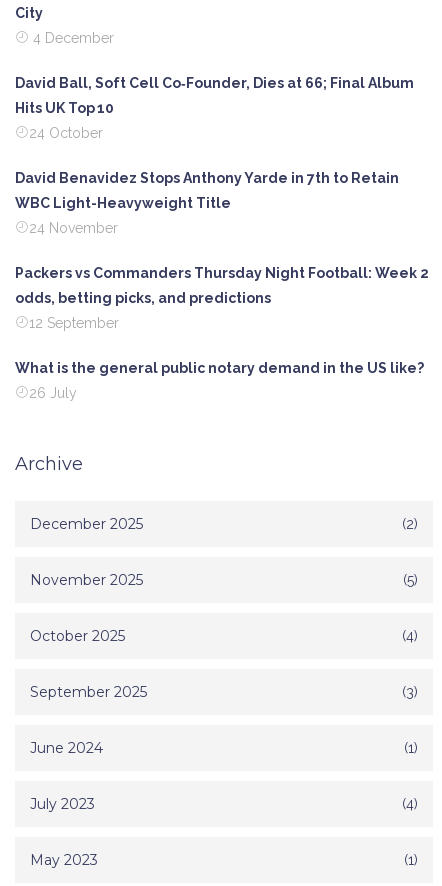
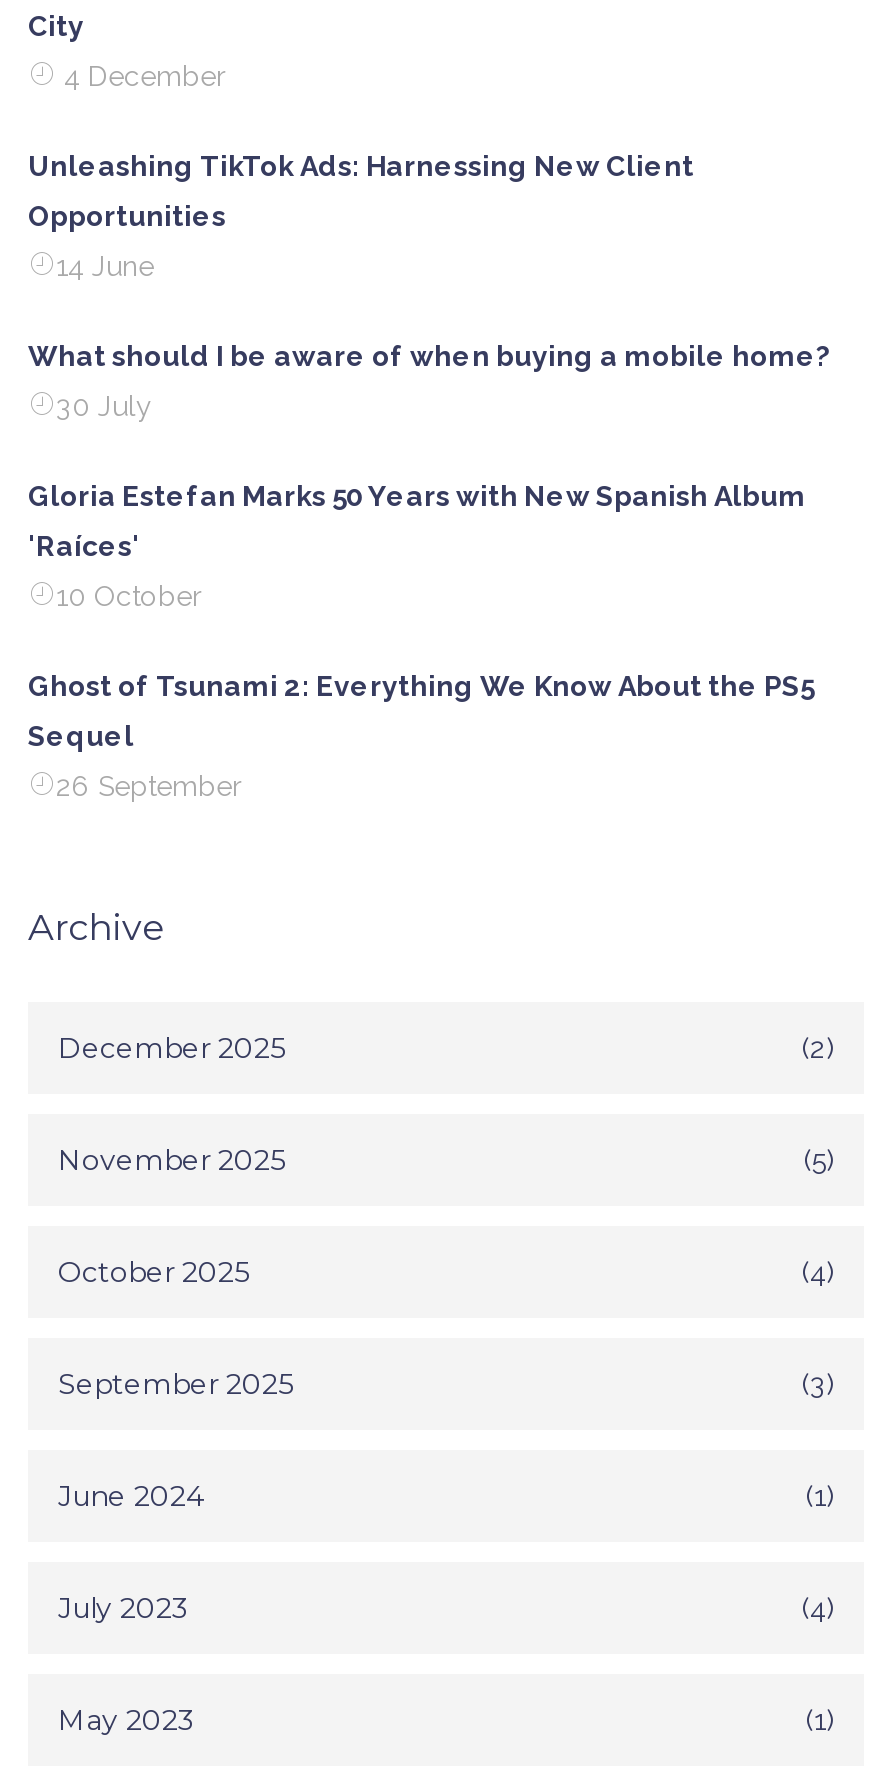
- David Ball, Soft Cell Co‑Founder, Dies at 66; Final Album
+ Unleashing TikTok Ads: Harnessing New Client

- Hits UK Top 10
+ Opportunities

- 24 October
+ 14 June

- David Benavidez Stops Anthony Yarde in 7th to Retain
+ What should I be aware of when buying a mobile home?

- WBC Light-Heavyweight Title
+ 30 July

- 24 November
+ Gloria Estefan Marks 50 Years with New Spanish Album

- Packers vs Commanders Thursday Night Football: Week 2
+ 'Raíces'

- odds, betting picks, and predictions
+ 10 October

- 12 September
+ Ghost of Tsunami 2: Everything We Know About the PS5

- What is the general public notary demand in the US like?
+ Sequel

- 26 July
+ 26 September
